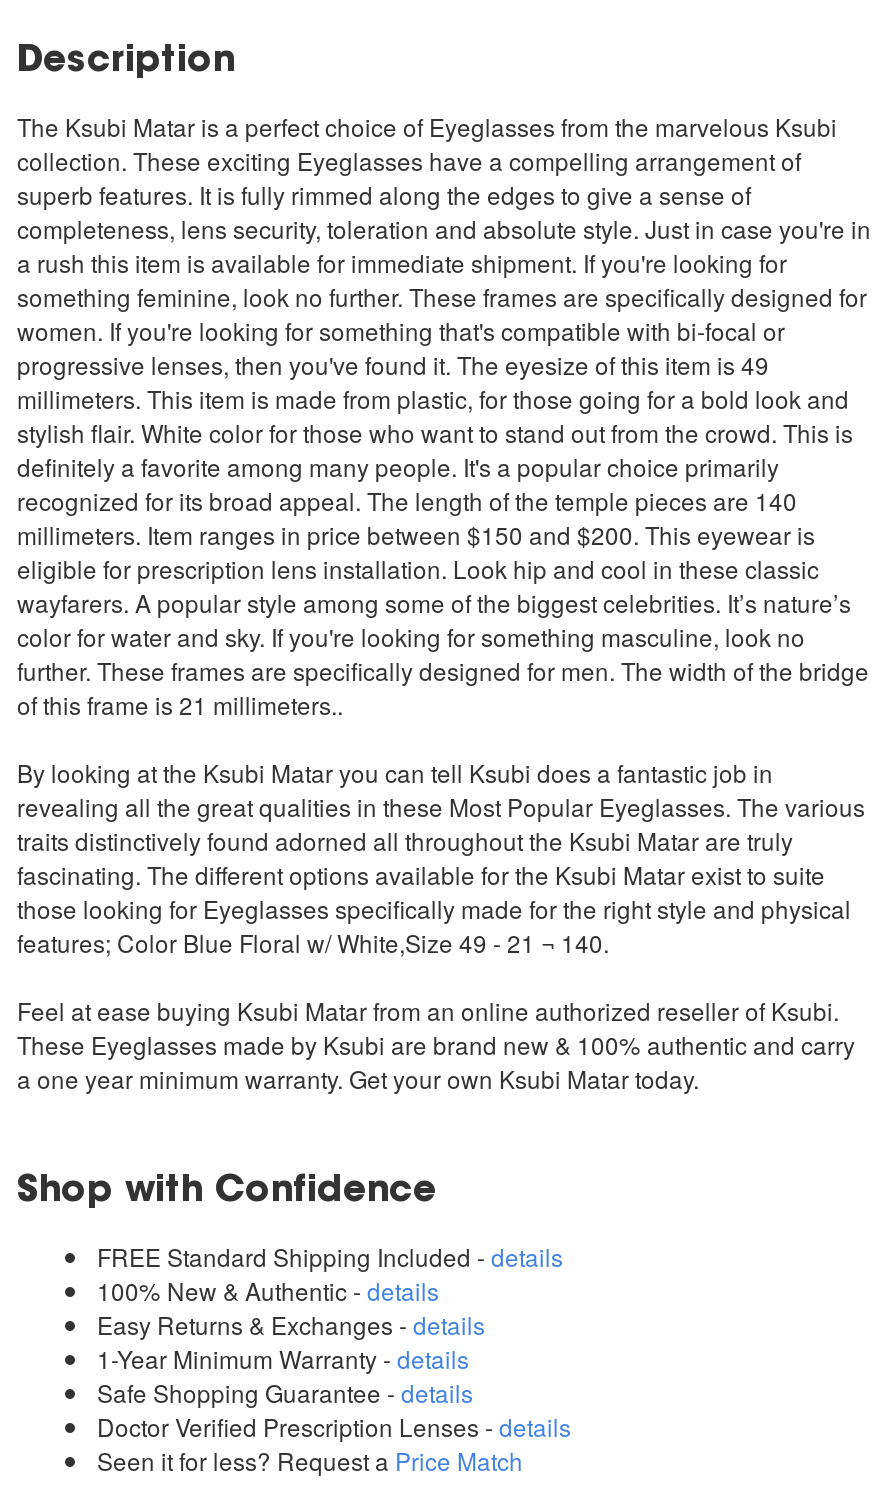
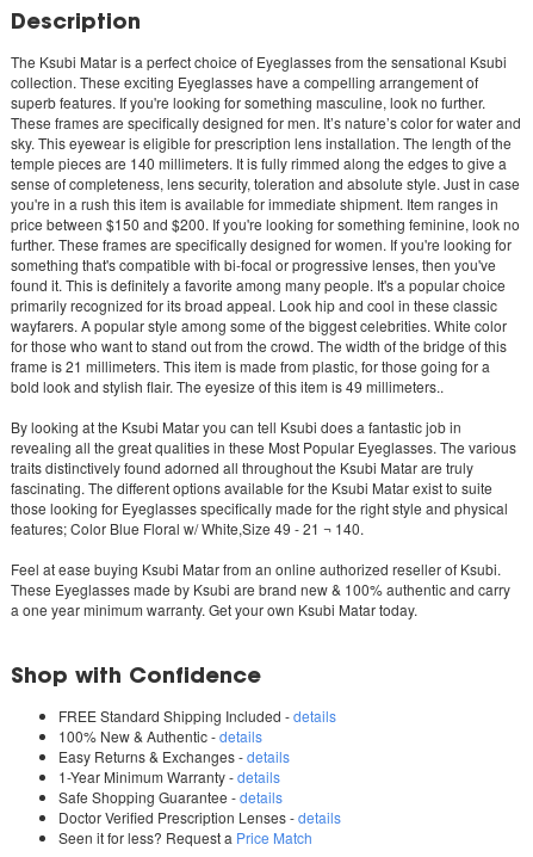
- The Ksubi Matar is a perfect choice of Eyeglasses from the marvelous Ksubi
+ The Ksubi Matar is a perfect choice of Eyeglasses from the sensational Ksubi

- superb features. It is fully rimmed along the edges to give a sense of
- completeness, lens security, toleration and absolute style. Just in case you're in
- a rush this item is available for immediate shipment. If you're looking for
- something feminine, look no further. These frames are specifically designed for
- women. If you're looking for something that's compatible with bi-focal or
- progressive lenses, then you've found it. The eyesize of this item is 49
- millimeters. This item is made from plastic, for those going for a bold look and
- stylish flair. White color for those who want to stand out from the crowd. This is
- definitely a favorite among many people. It's a popular choice primarily
- recognized for its broad appeal. The length of the temple pieces are 140
- millimeters. Item ranges in price between $150 and $200. This eyewear is
- eligible for prescription lens installation. Look hip and cool in these classic
- wayfarers. A popular style among some of the biggest celebrities. It’s nature’s
- color for water and sky. If you're looking for something masculine, look no
- further. These frames are specifically designed for men. The width of the bridge
- of this frame is 21 millimeters..
+ superb features. If you're looking for something masculine, look no further.
+ These frames are specifically designed for men. It’s nature’s color for water and
+ sky. This eyewear is eligible for prescription lens installation. The length of the
+ temple pieces are 140 millimeters. It is fully rimmed along the edges to give a
+ sense of completeness, lens security, toleration and absolute style. Just in case
+ you're in a rush this item is available for immediate shipment. Item ranges in
+ price between $150 and $200. If you're looking for something feminine, look no
+ further. These frames are specifically designed for women. If you're looking for
+ something that's compatible with bi-focal or progressive lenses, then you've
+ found it. This is definitely a favorite among many people. It's a popular choice
+ primarily recognized for its broad appeal. Look hip and cool in these classic
+ wayfarers. A popular style among some of the biggest celebrities. White color
+ for those who want to stand out from the crowd. The width of the bridge of this
+ frame is 21 millimeters. This item is made from plastic, for those going for a
+ bold look and stylish flair. The eyesize of this item is 49 millimeters..
